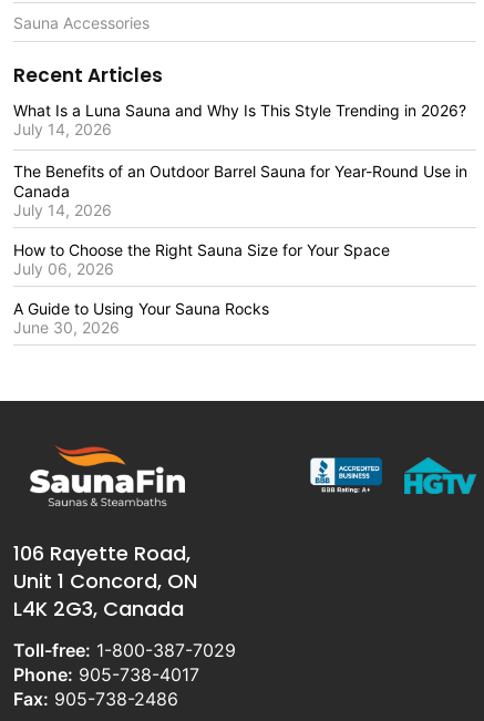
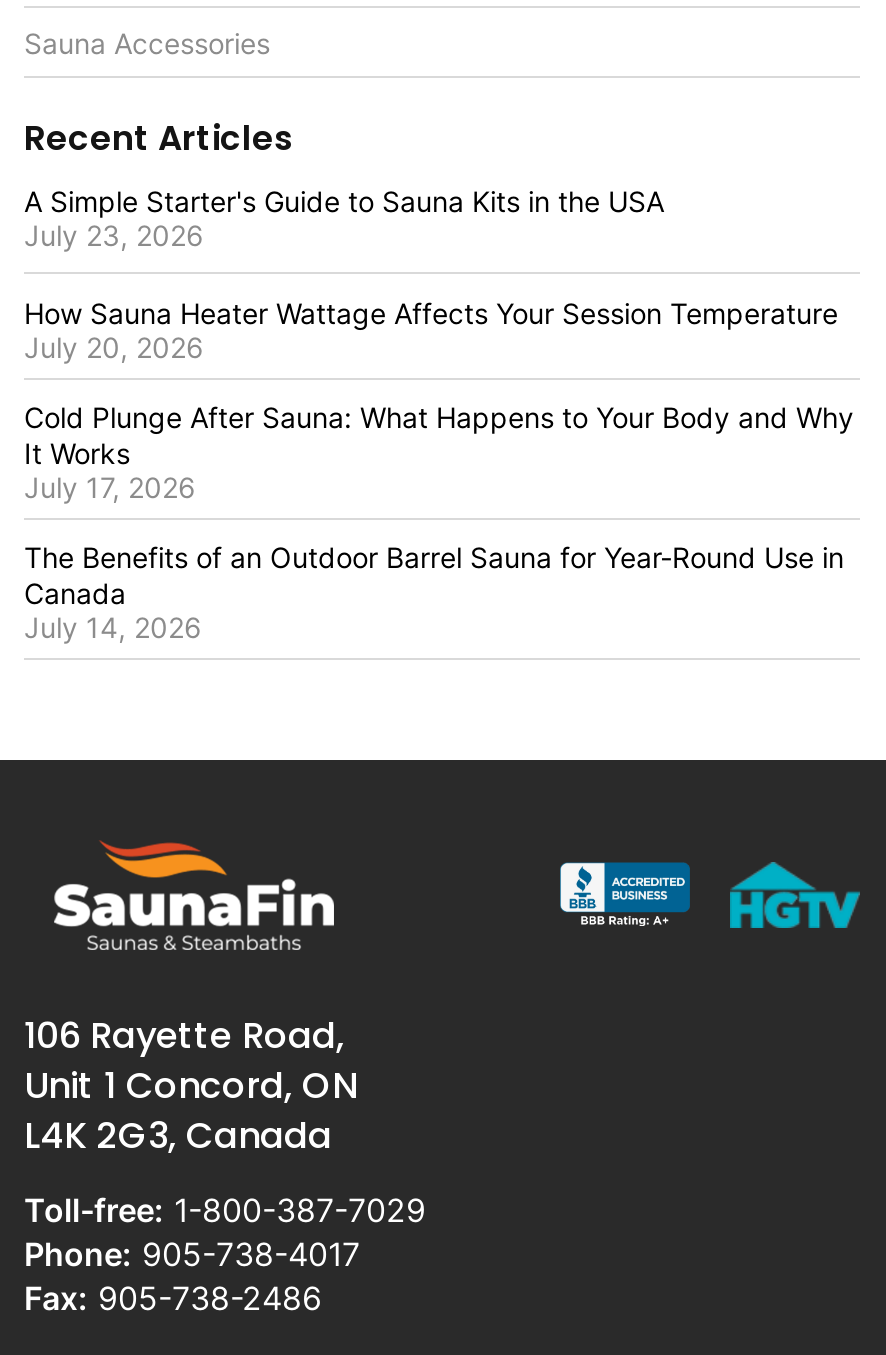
- What Is a Luna Sauna and Why Is This Style Trending in 2026?
- July 14, 2026
+ A Simple Starter's Guide to Sauna Kits in the USA
+ July 23, 2026
+ How Sauna Heater Wattage Affects Your Session Temperature
+ July 20, 2026
+ Cold Plunge After Sauna: What Happens to Your Body and Why
+ It Works
+ July 17, 2026

moved down: The Benefits of an Outdoor Barrel Sauna for Year-Round Use in | Canada | July 14, 2026

- How to Choose the Right Sauna Size for Your Space
- July 06, 2026
- A Guide to Using Your Sauna Rocks
- June 30, 2026
